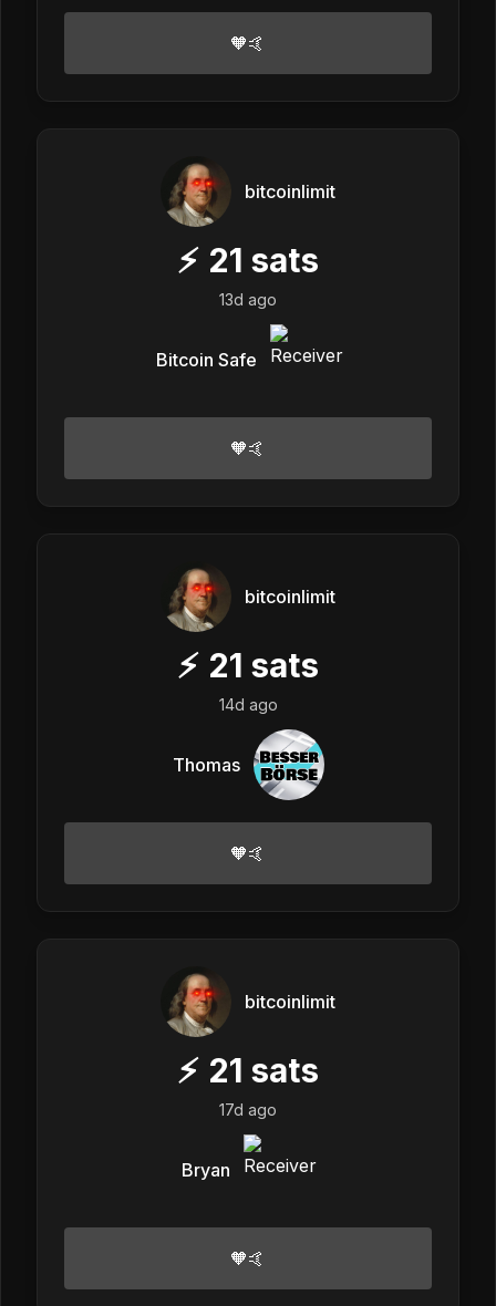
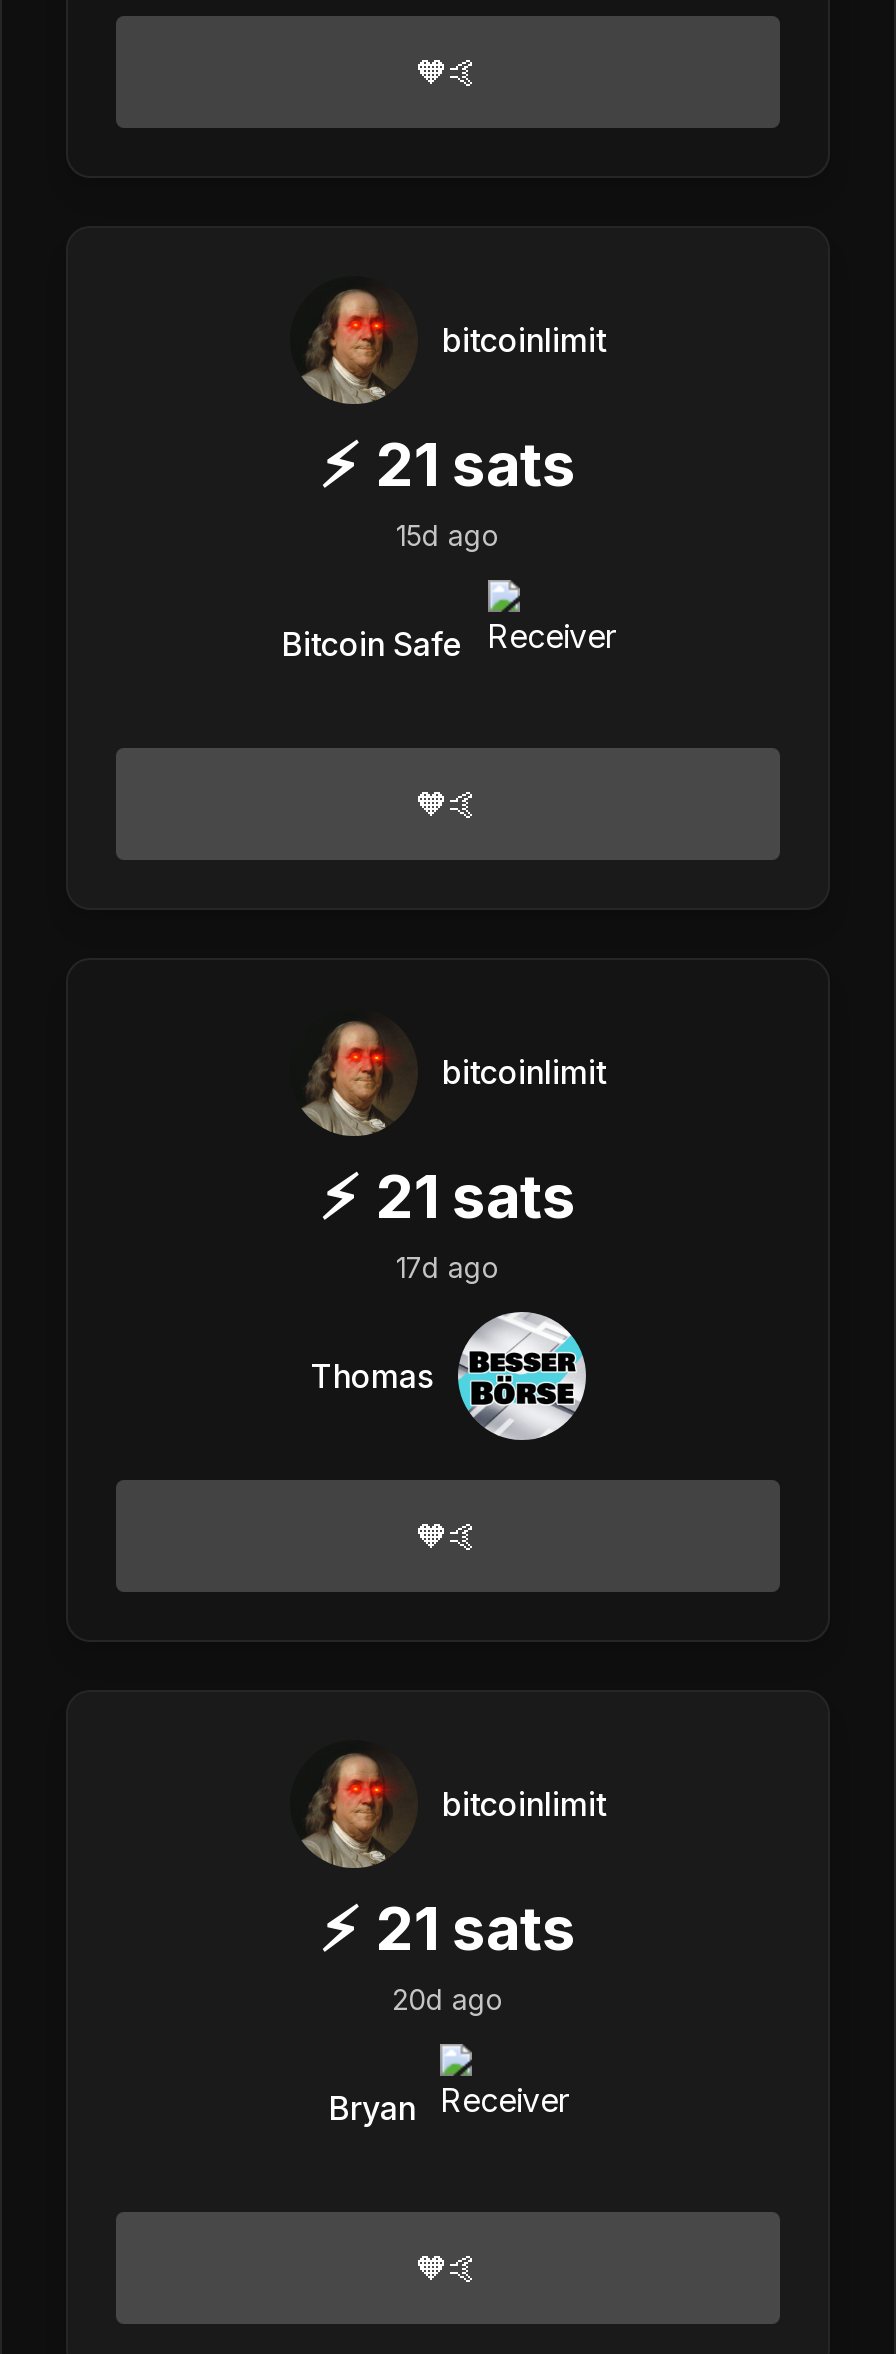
- 13d ago
+ 15d ago

- 14d ago
+ 17d ago

- 17d ago
+ 20d ago
